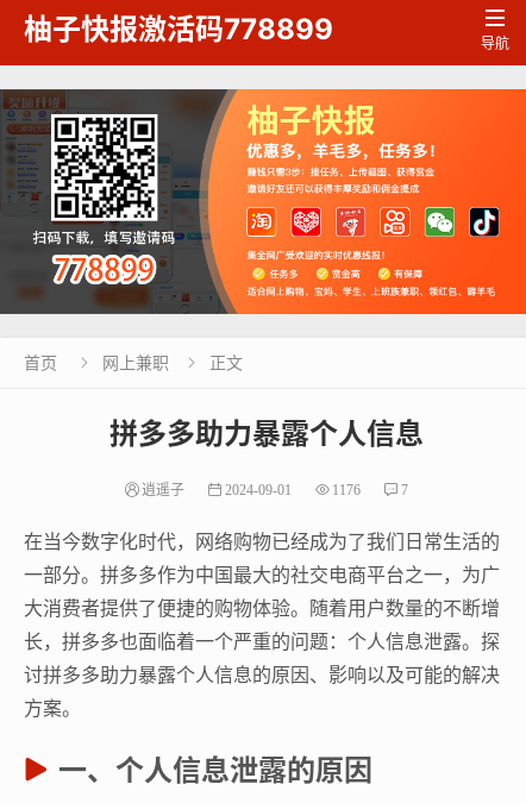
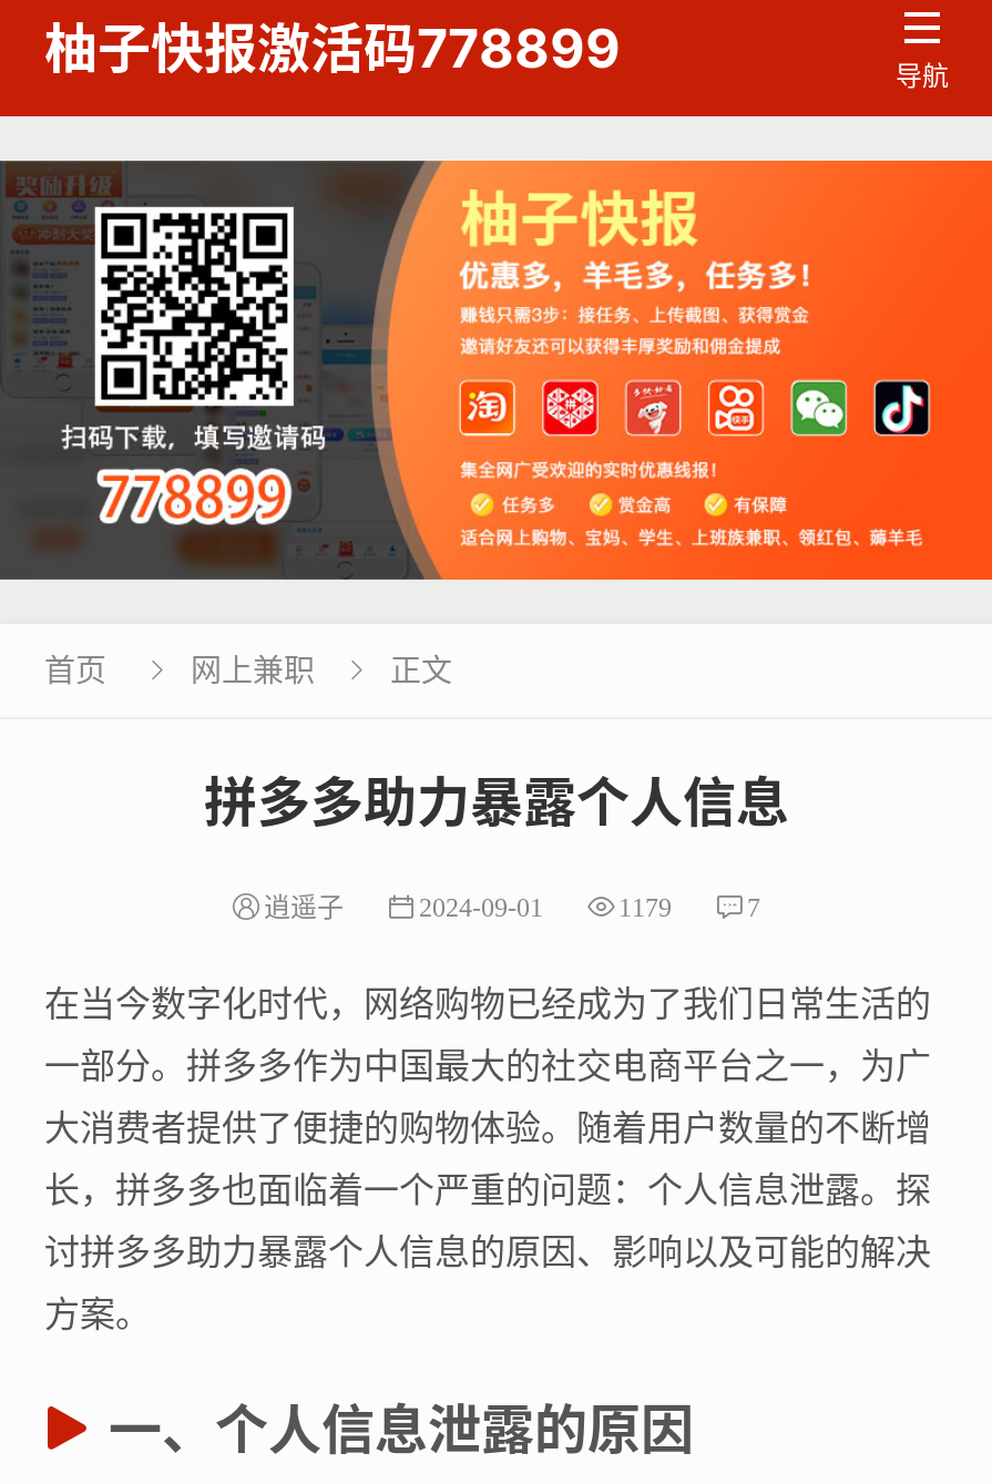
- 1176
+ 1179
